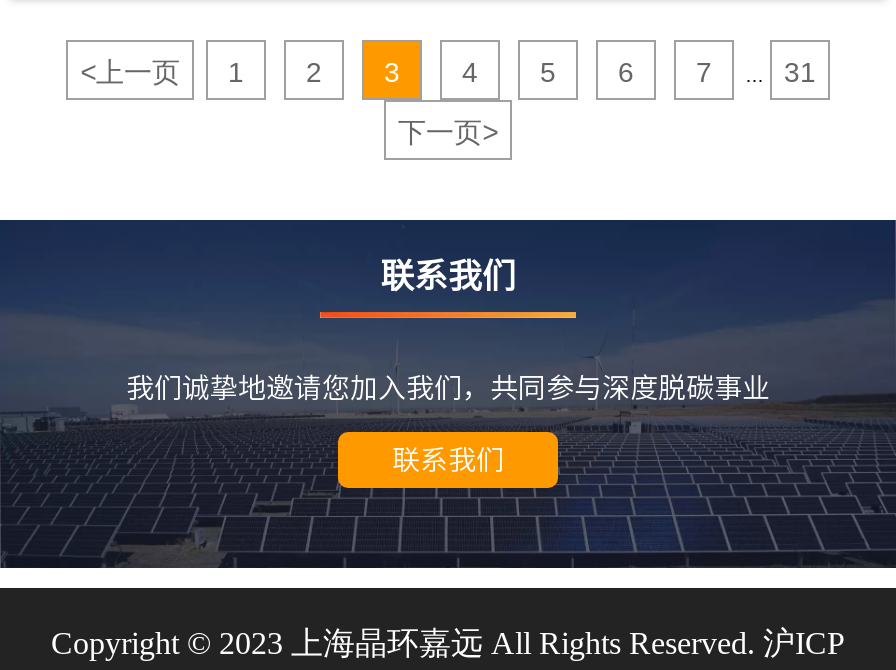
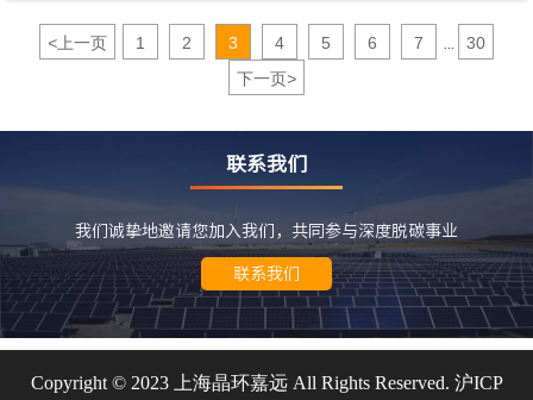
- 31
+ 30
